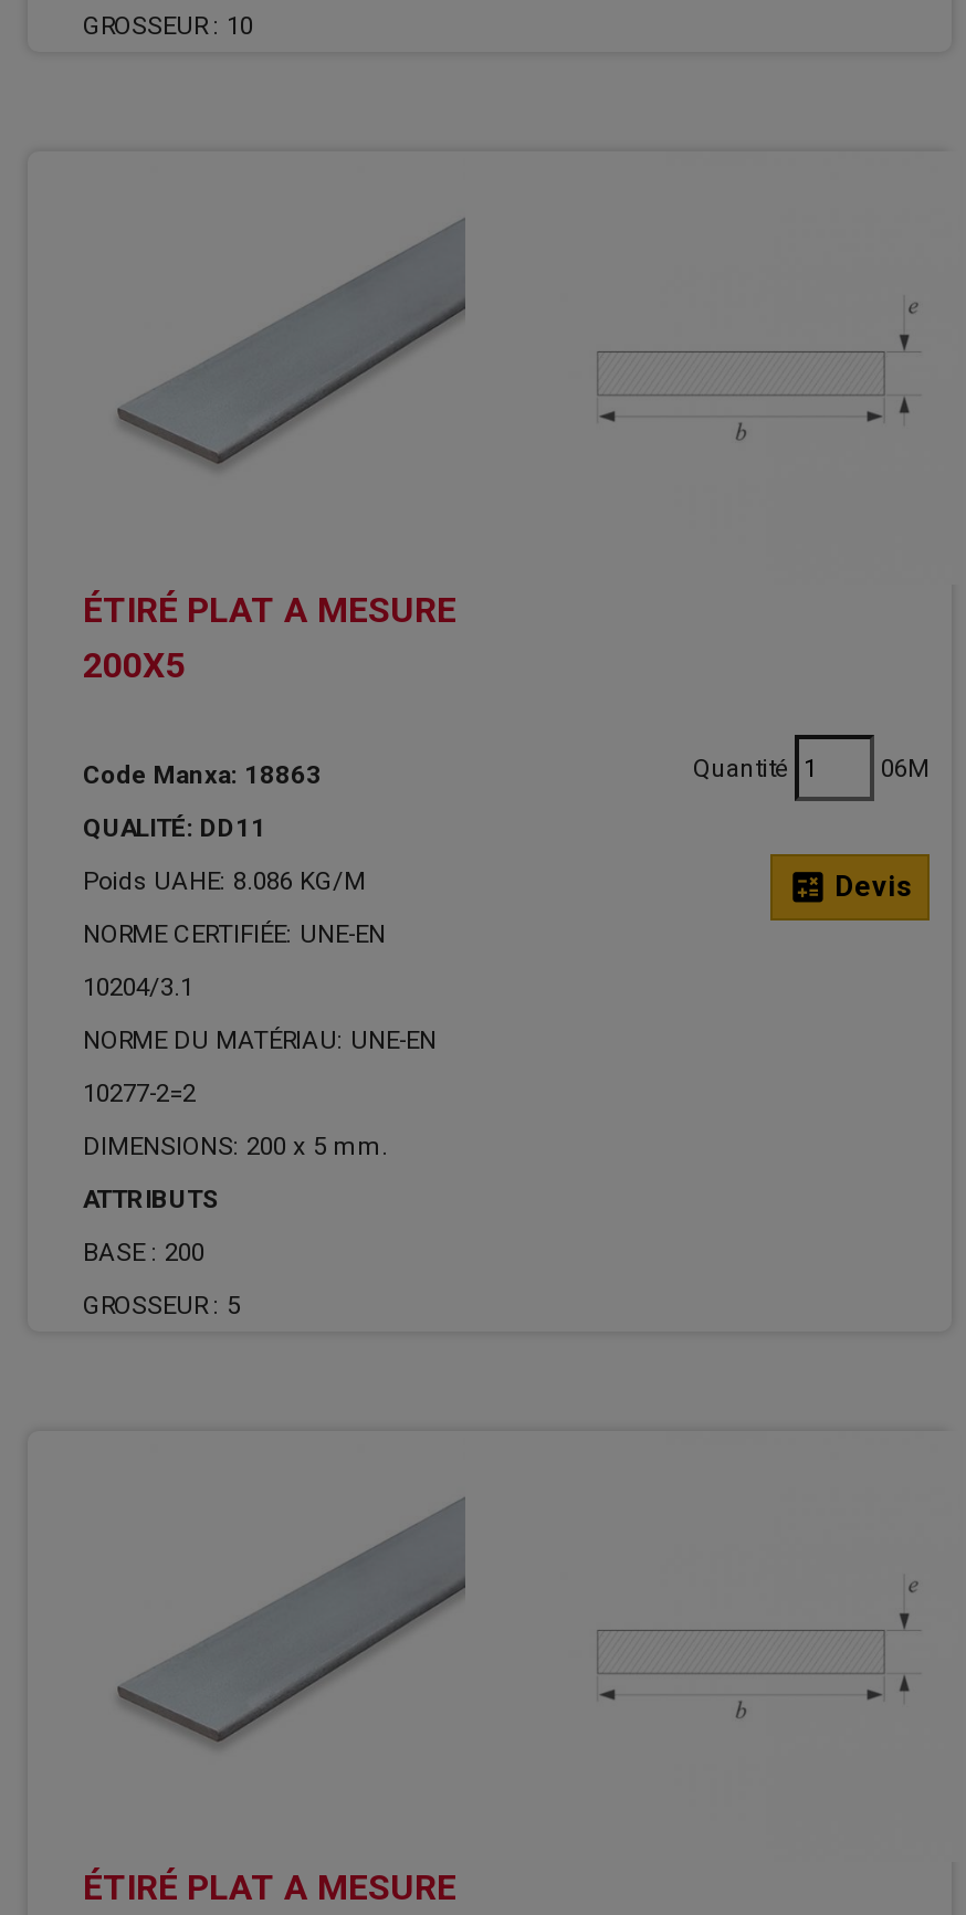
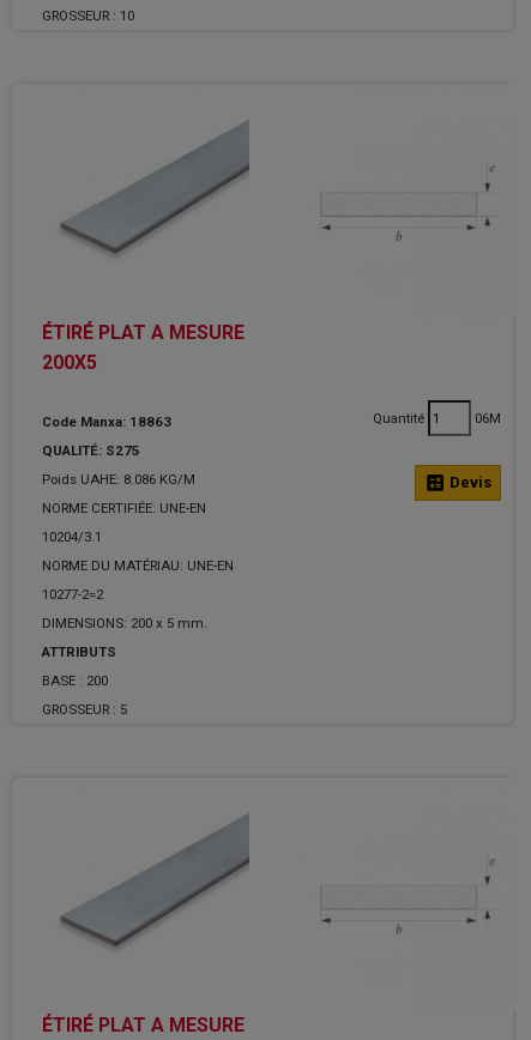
- QUALITÉ: DD11
+ QUALITÉ: S275
